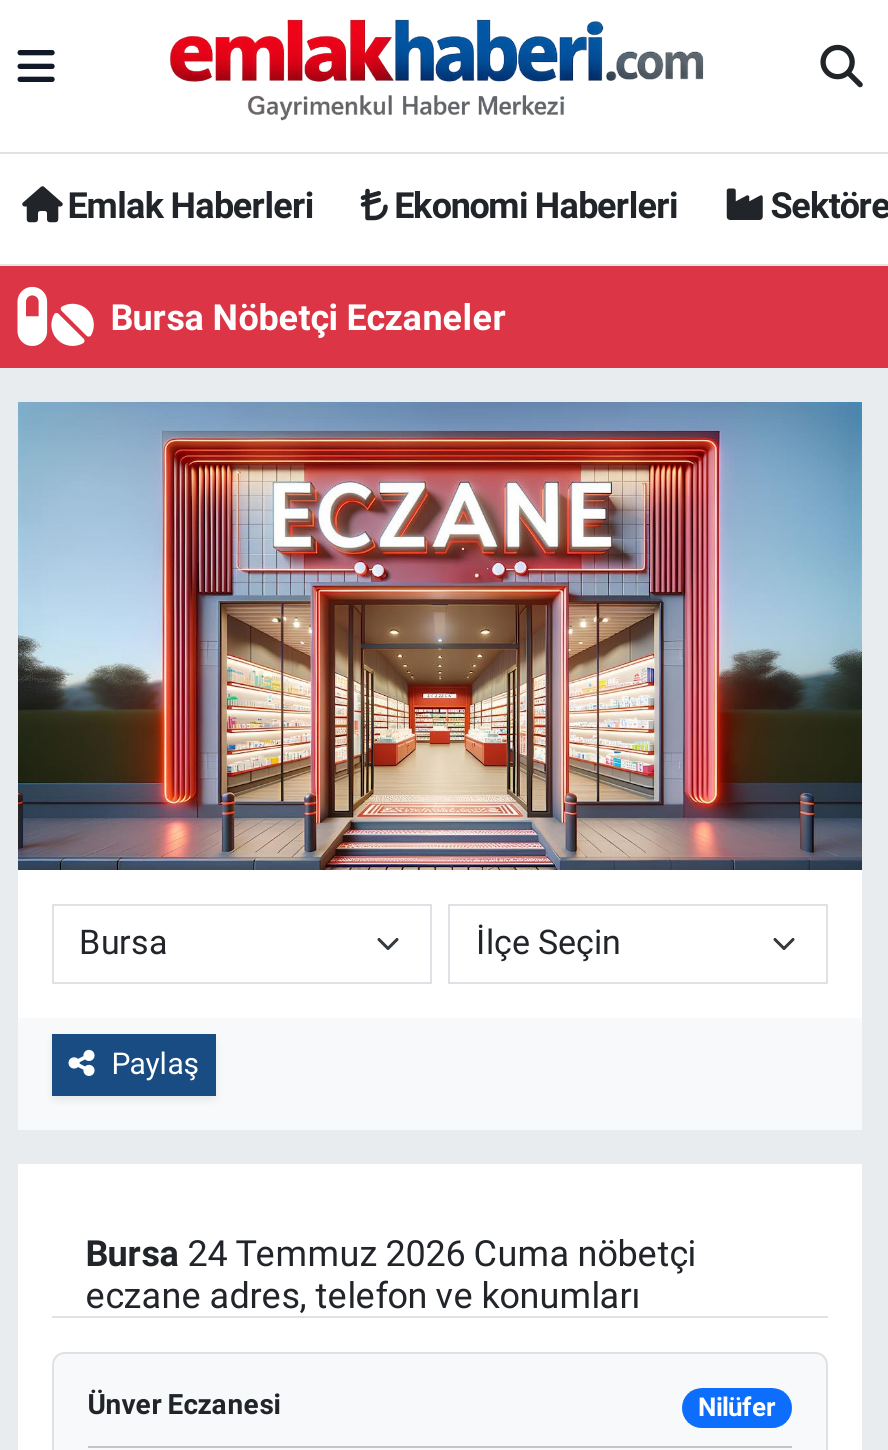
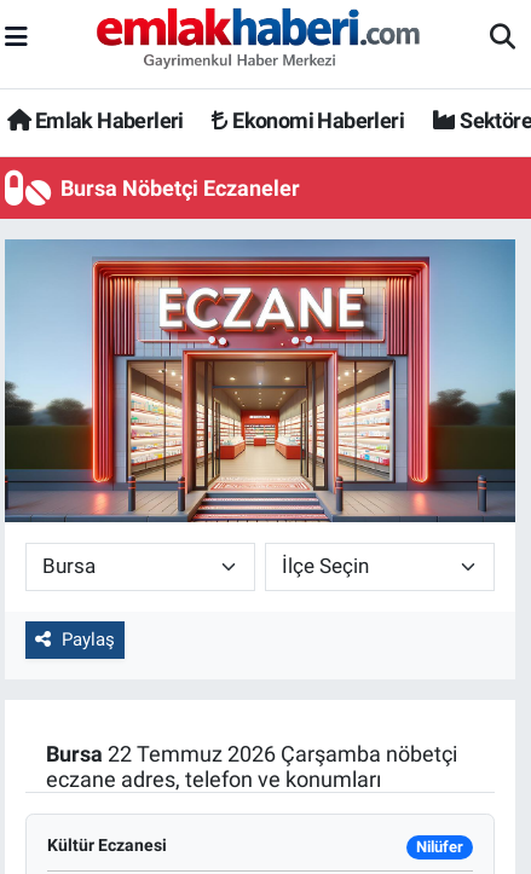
- Bursa 24 Temmuz 2026 Cuma nöbetçi
+ Bursa 22 Temmuz 2026 Çarşamba nöbetçi

- Ünver Eczanesi
+ Kültür Eczanesi
